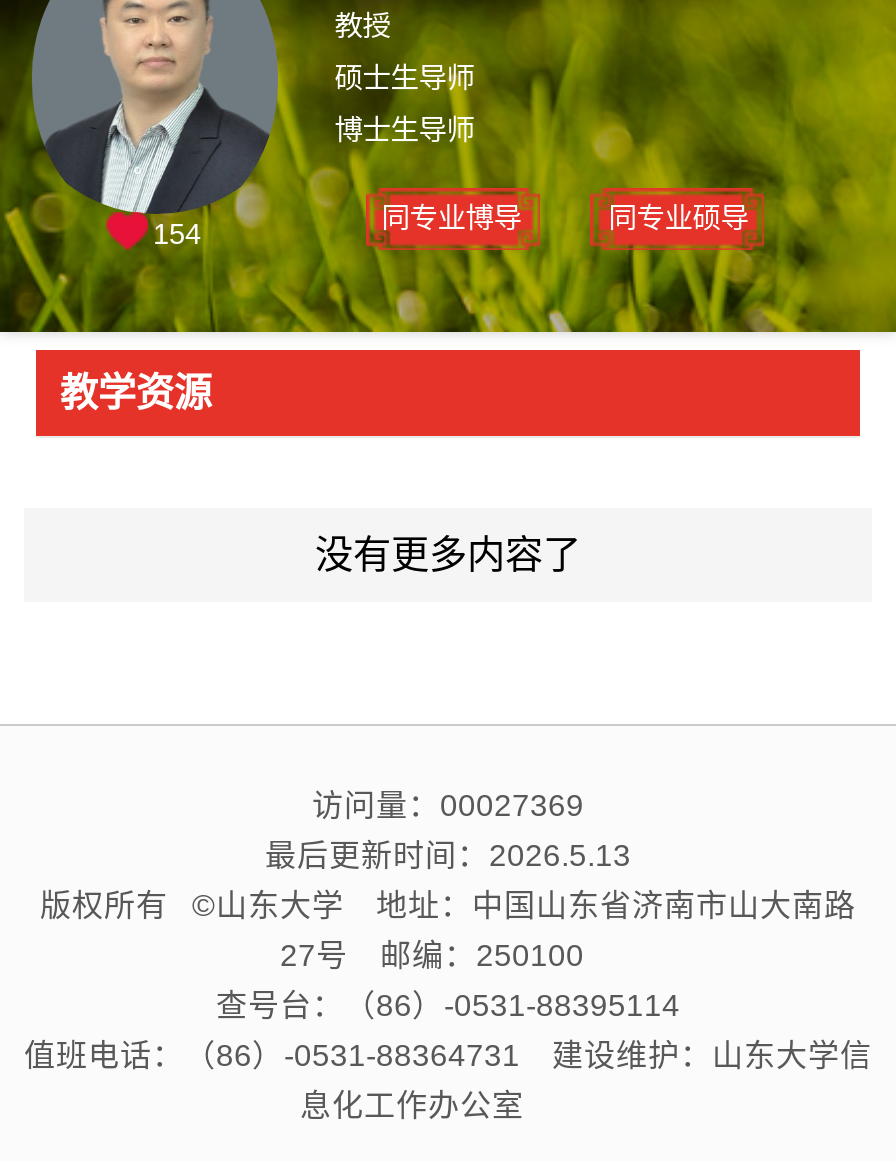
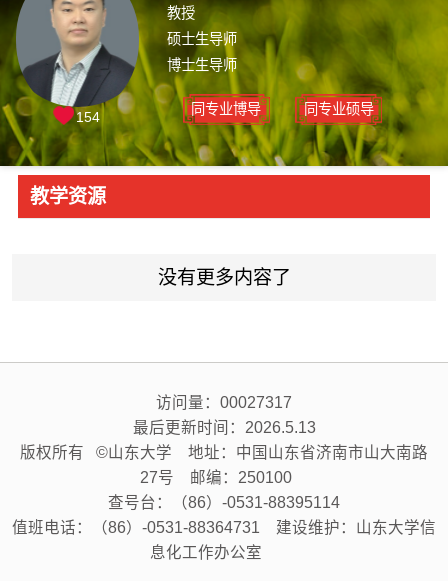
- 访问量：00027369
+ 访问量：00027317
